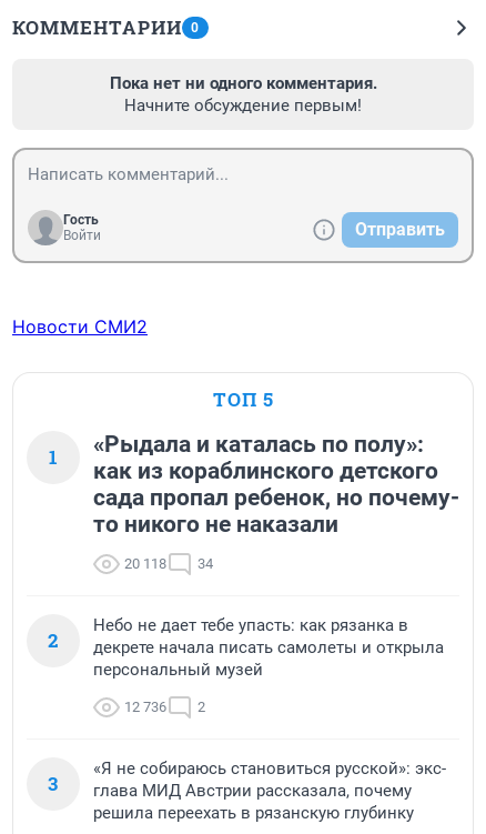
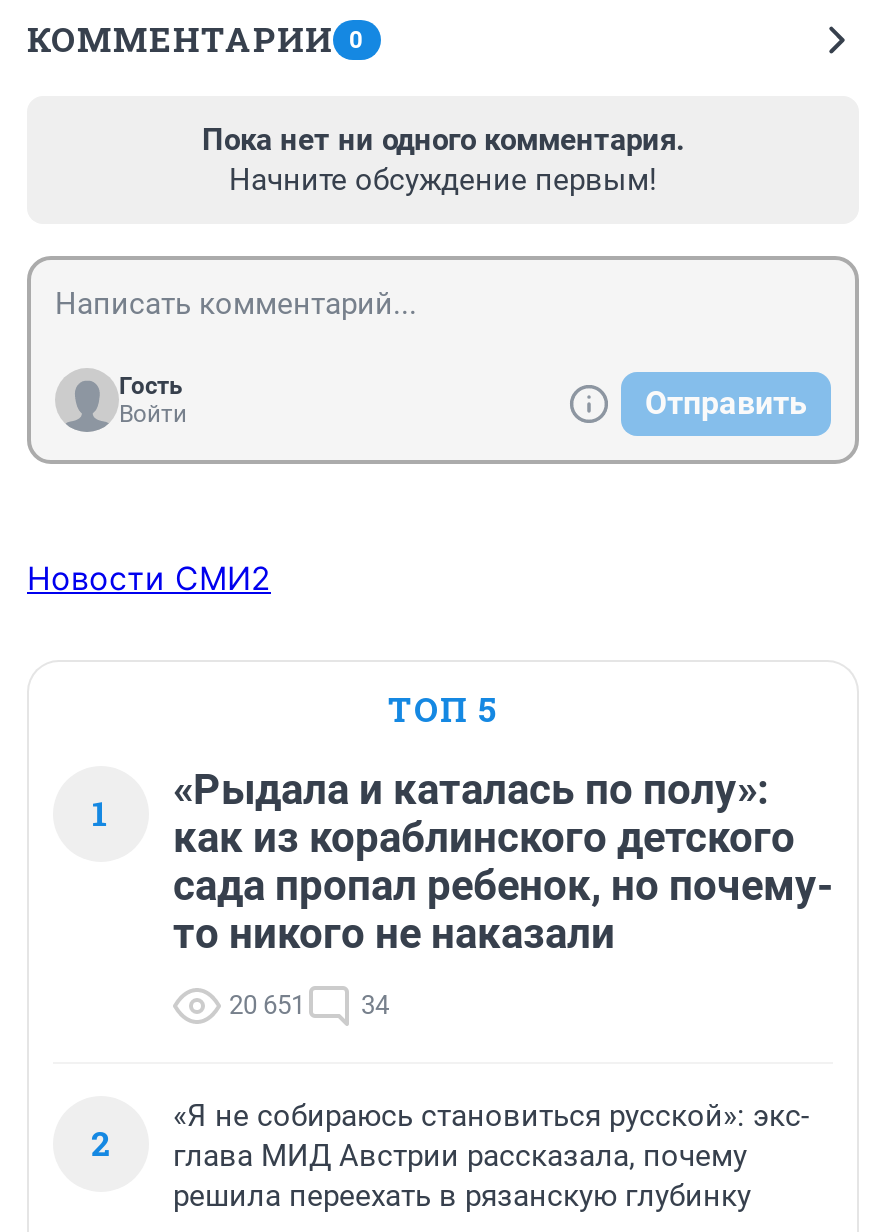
- 20 118 34
+ 20 651 34

- Небо не дает тебе упасть: как рязанка в
- декрете начала писать самолеты и открыла
- персональный музей
- 12 736
- 2
- 3
